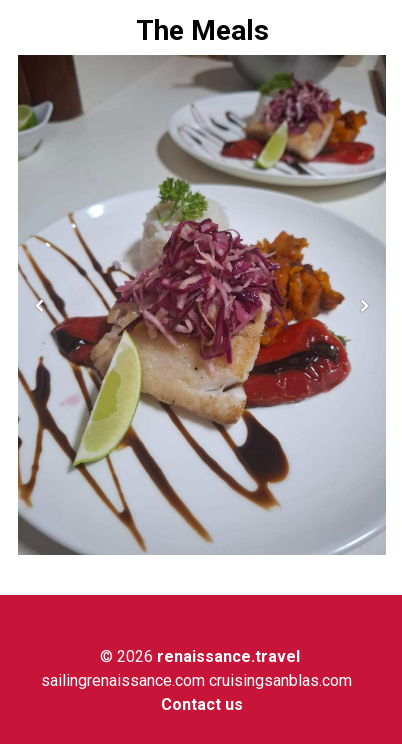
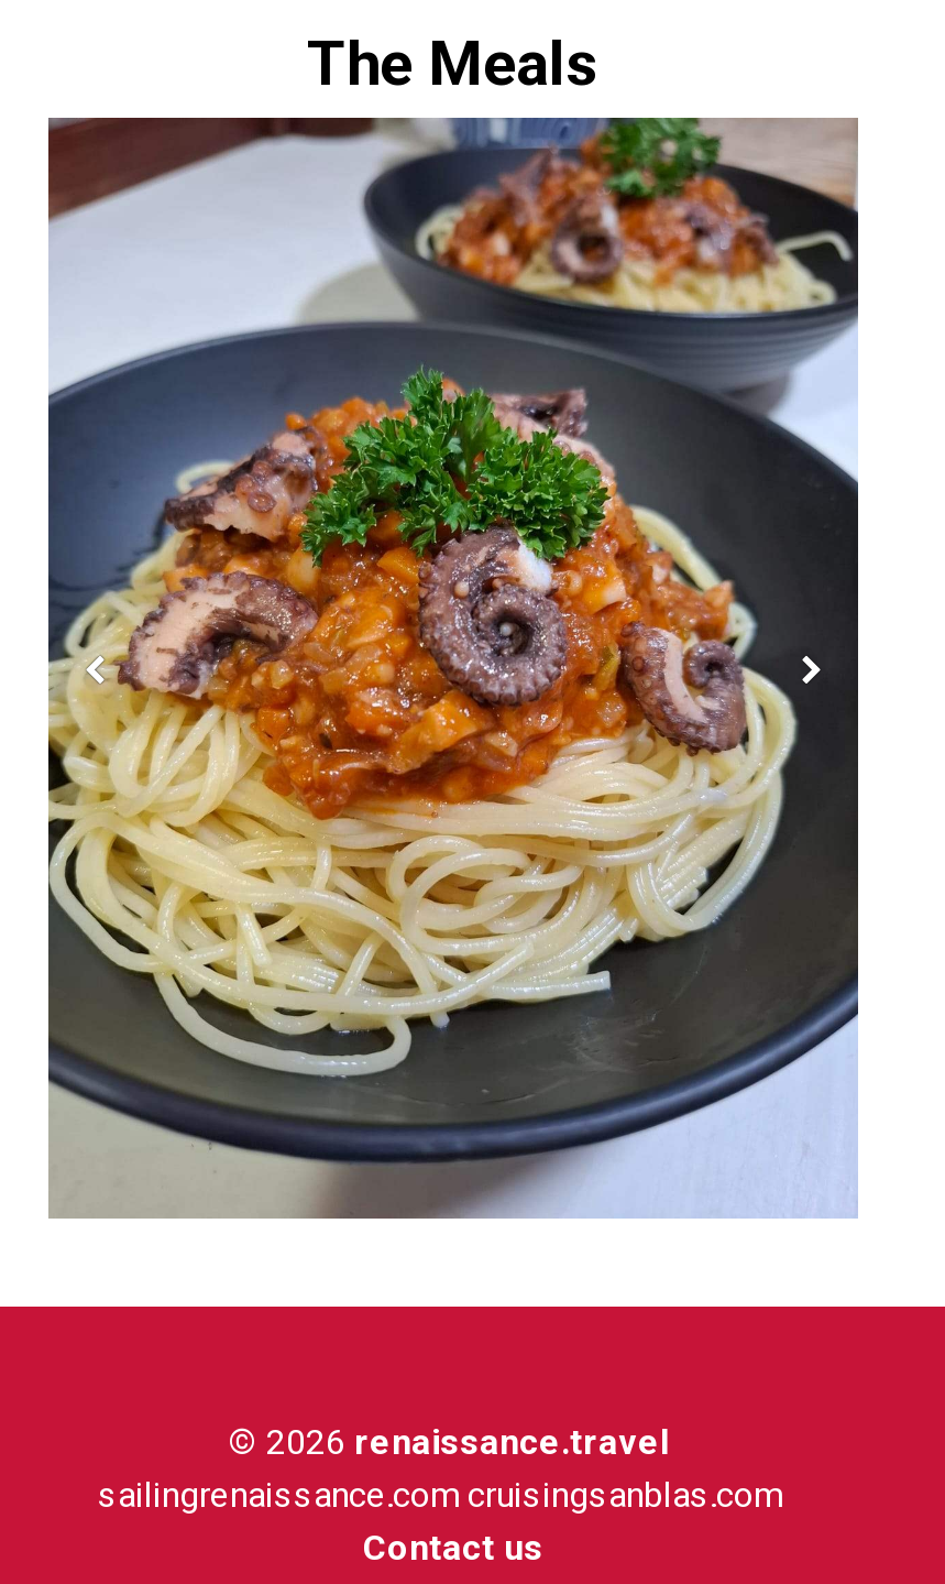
- [image]
+ [image]
